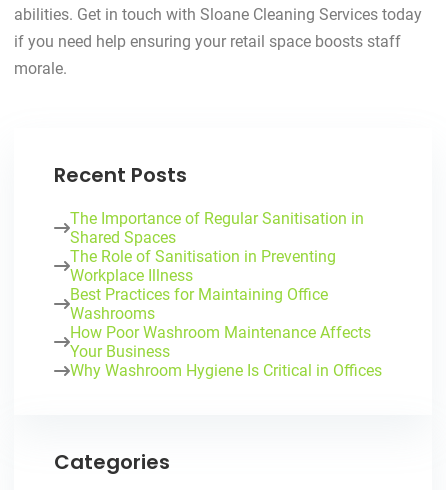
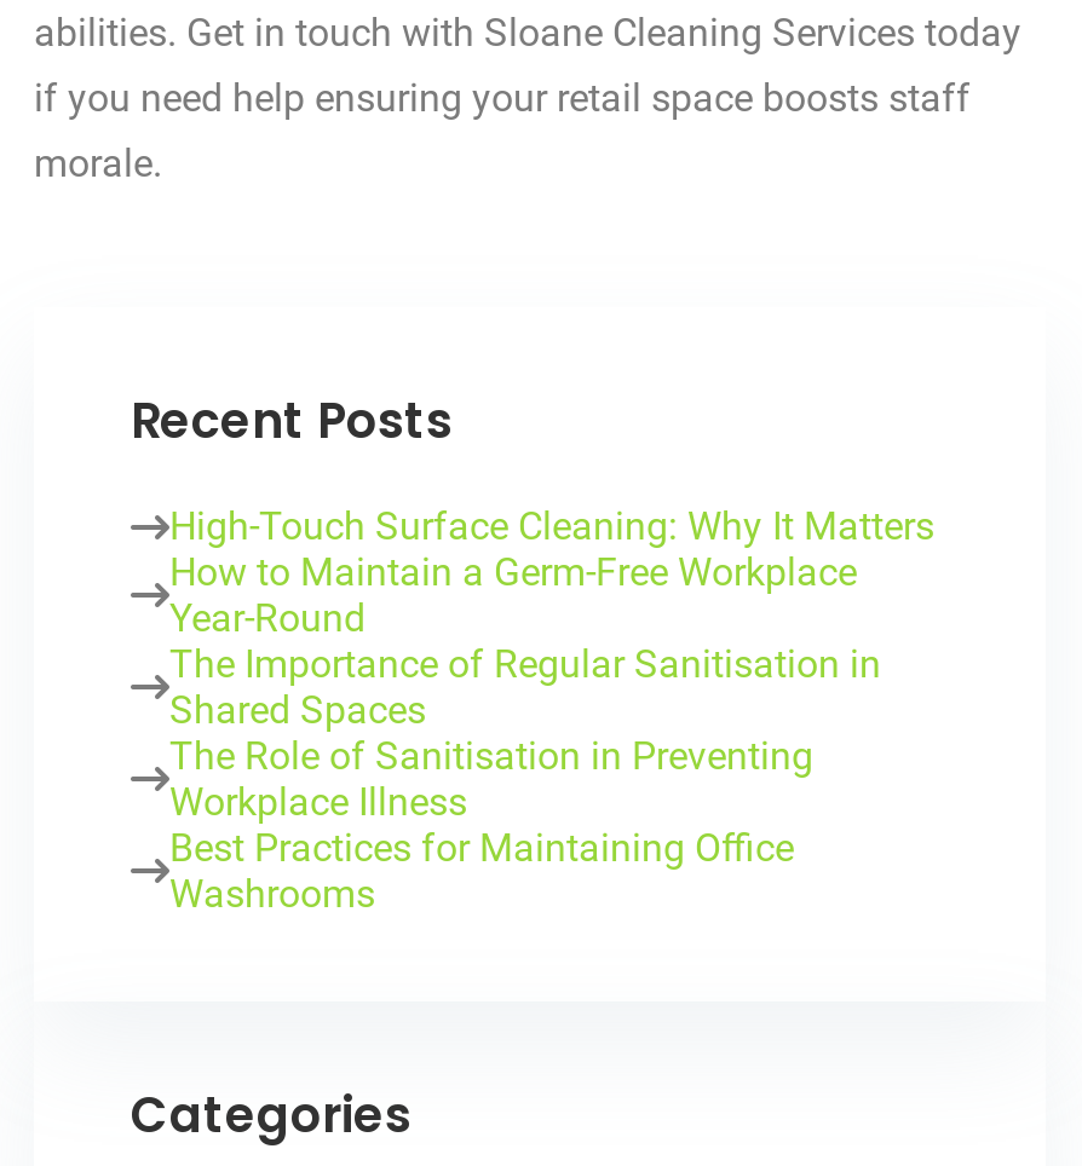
+ High-Touch Surface Cleaning: Why It Matters
+ How to Maintain a Germ-Free Workplace
+ Year-Round

moved down: The Importance of Regular Sanitisation in | Shared Spaces | The Role of Sanitisation in Preventing | Workplace Illness | Best Practices for Maintaining Office | Washrooms

- How Poor Washroom Maintenance Affects
- Your Business
- Why Washroom Hygiene Is Critical in Offices
